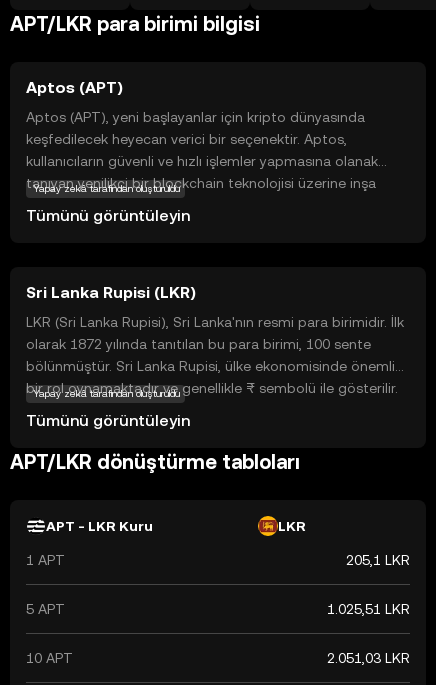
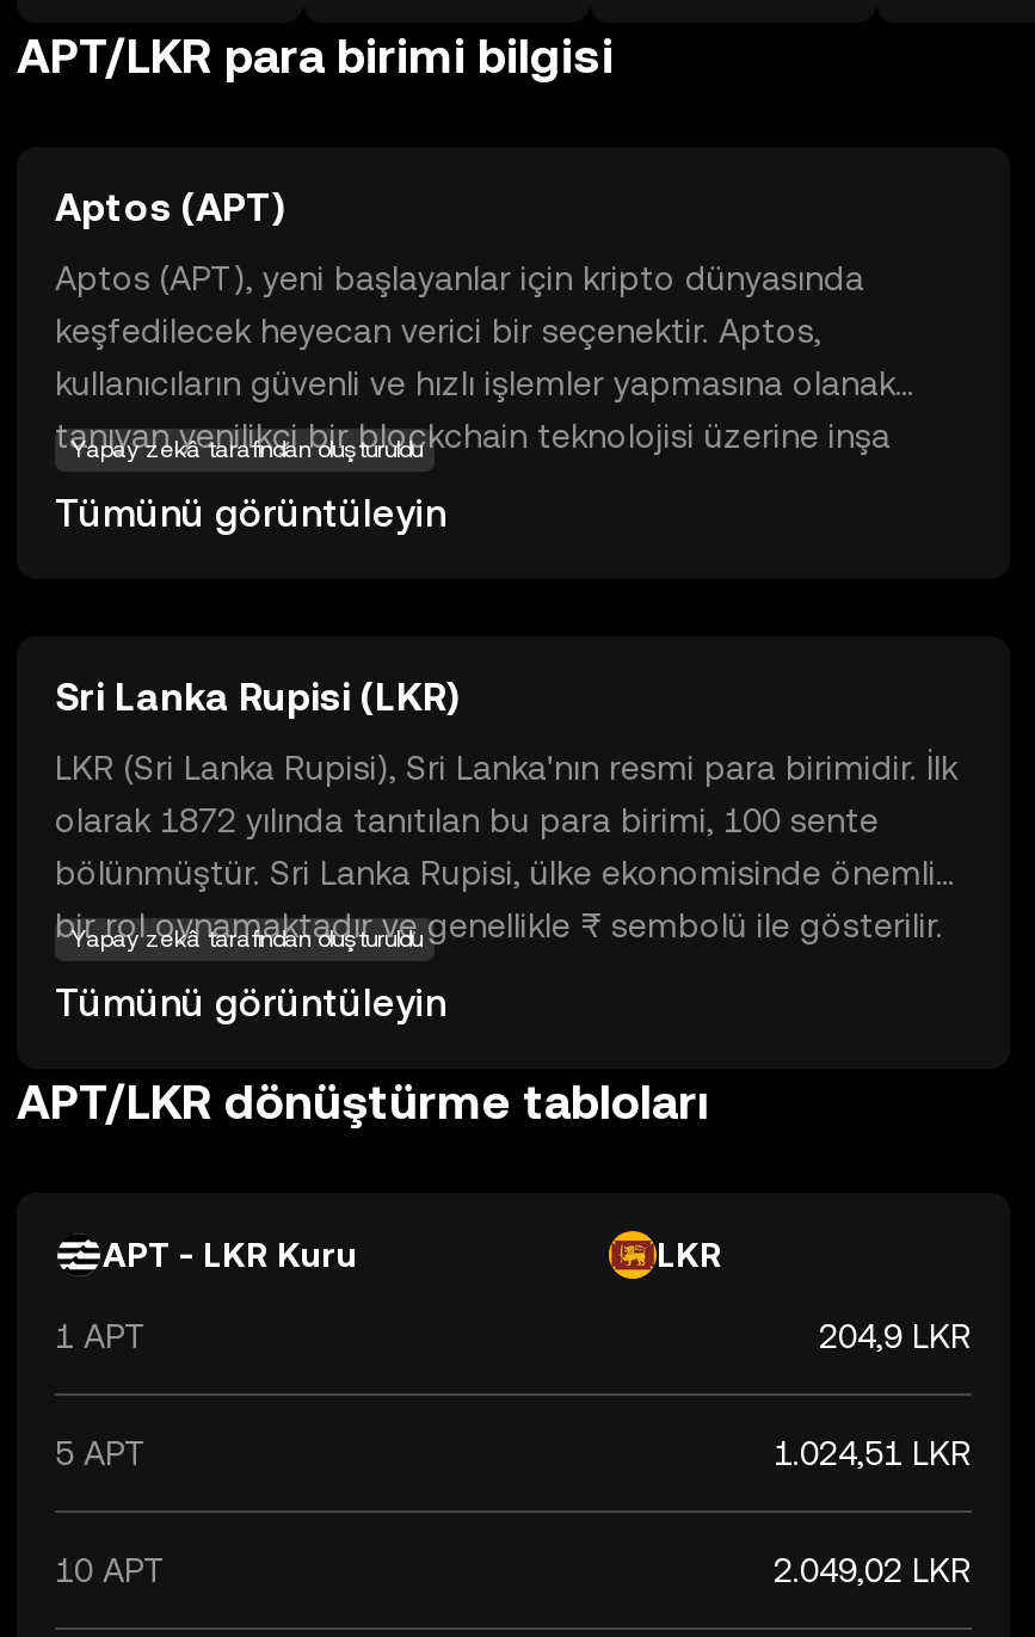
- 205,1 LKR
+ 204,9 LKR

- 1.025,51 LKR
+ 1.024,51 LKR

- 2.051,03 LKR
+ 2.049,02 LKR
